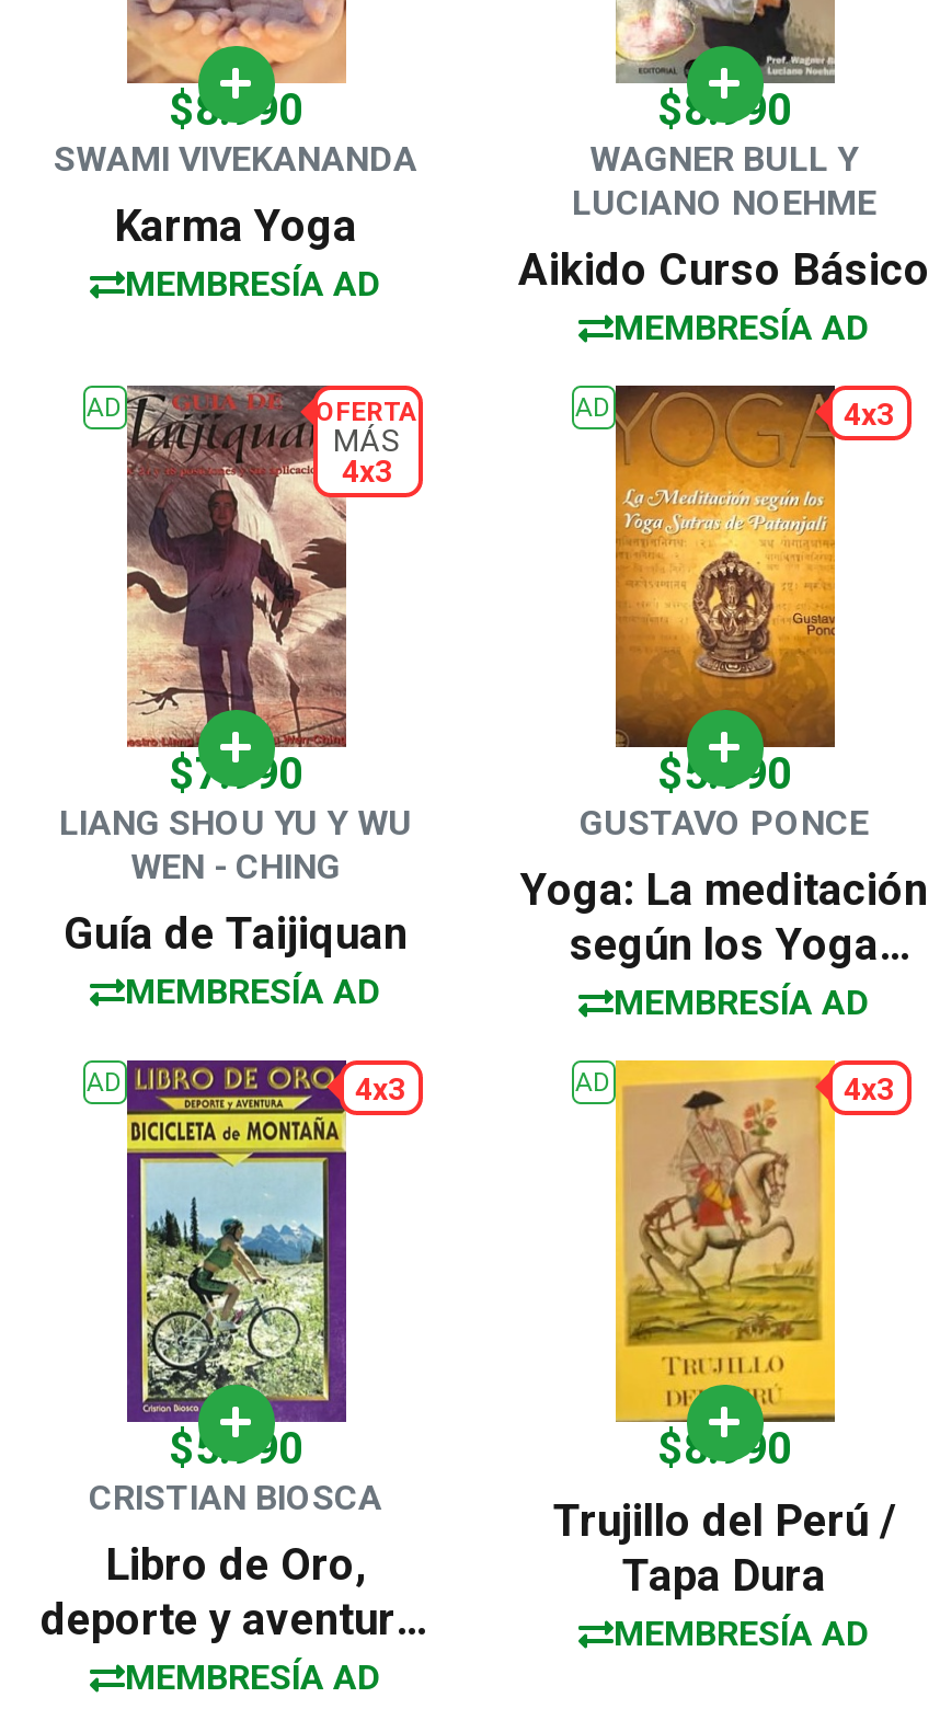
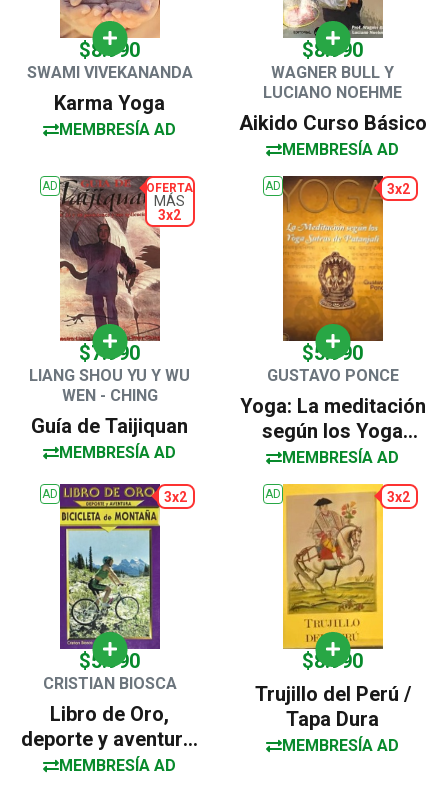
- 4x3
+ 3x2

- 4x3
+ 3x2

- 4x3
+ 3x2

- 4x3
+ 3x2
